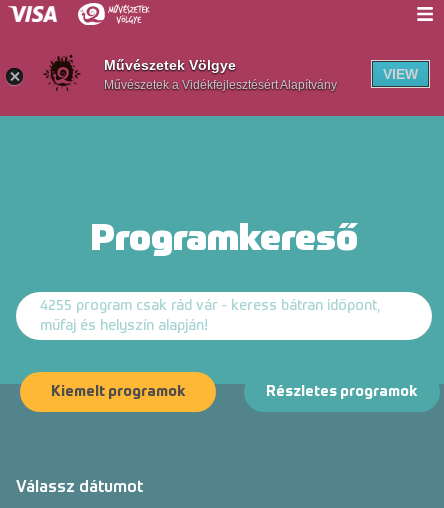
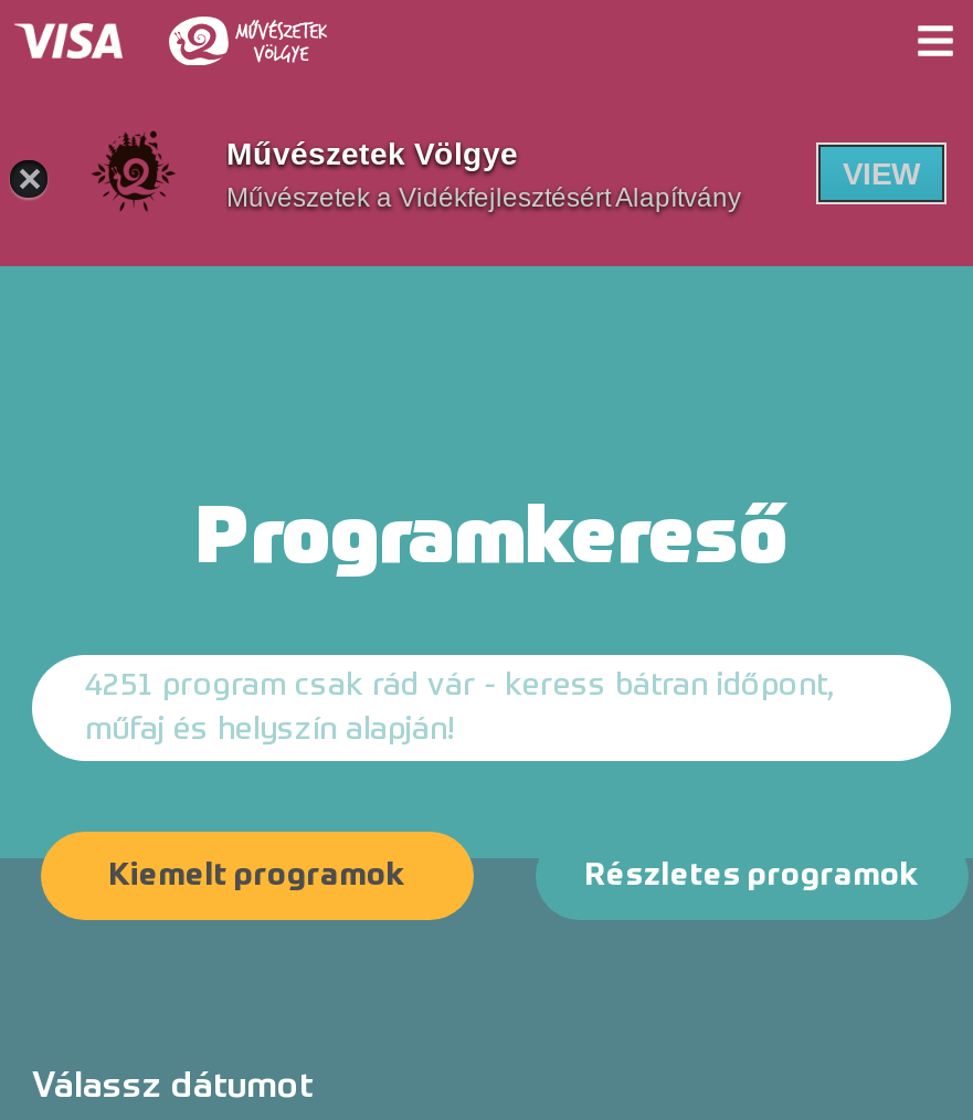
- 4255 program csak rád vár - keress bátran időpont,
+ 4251 program csak rád vár - keress bátran időpont,
